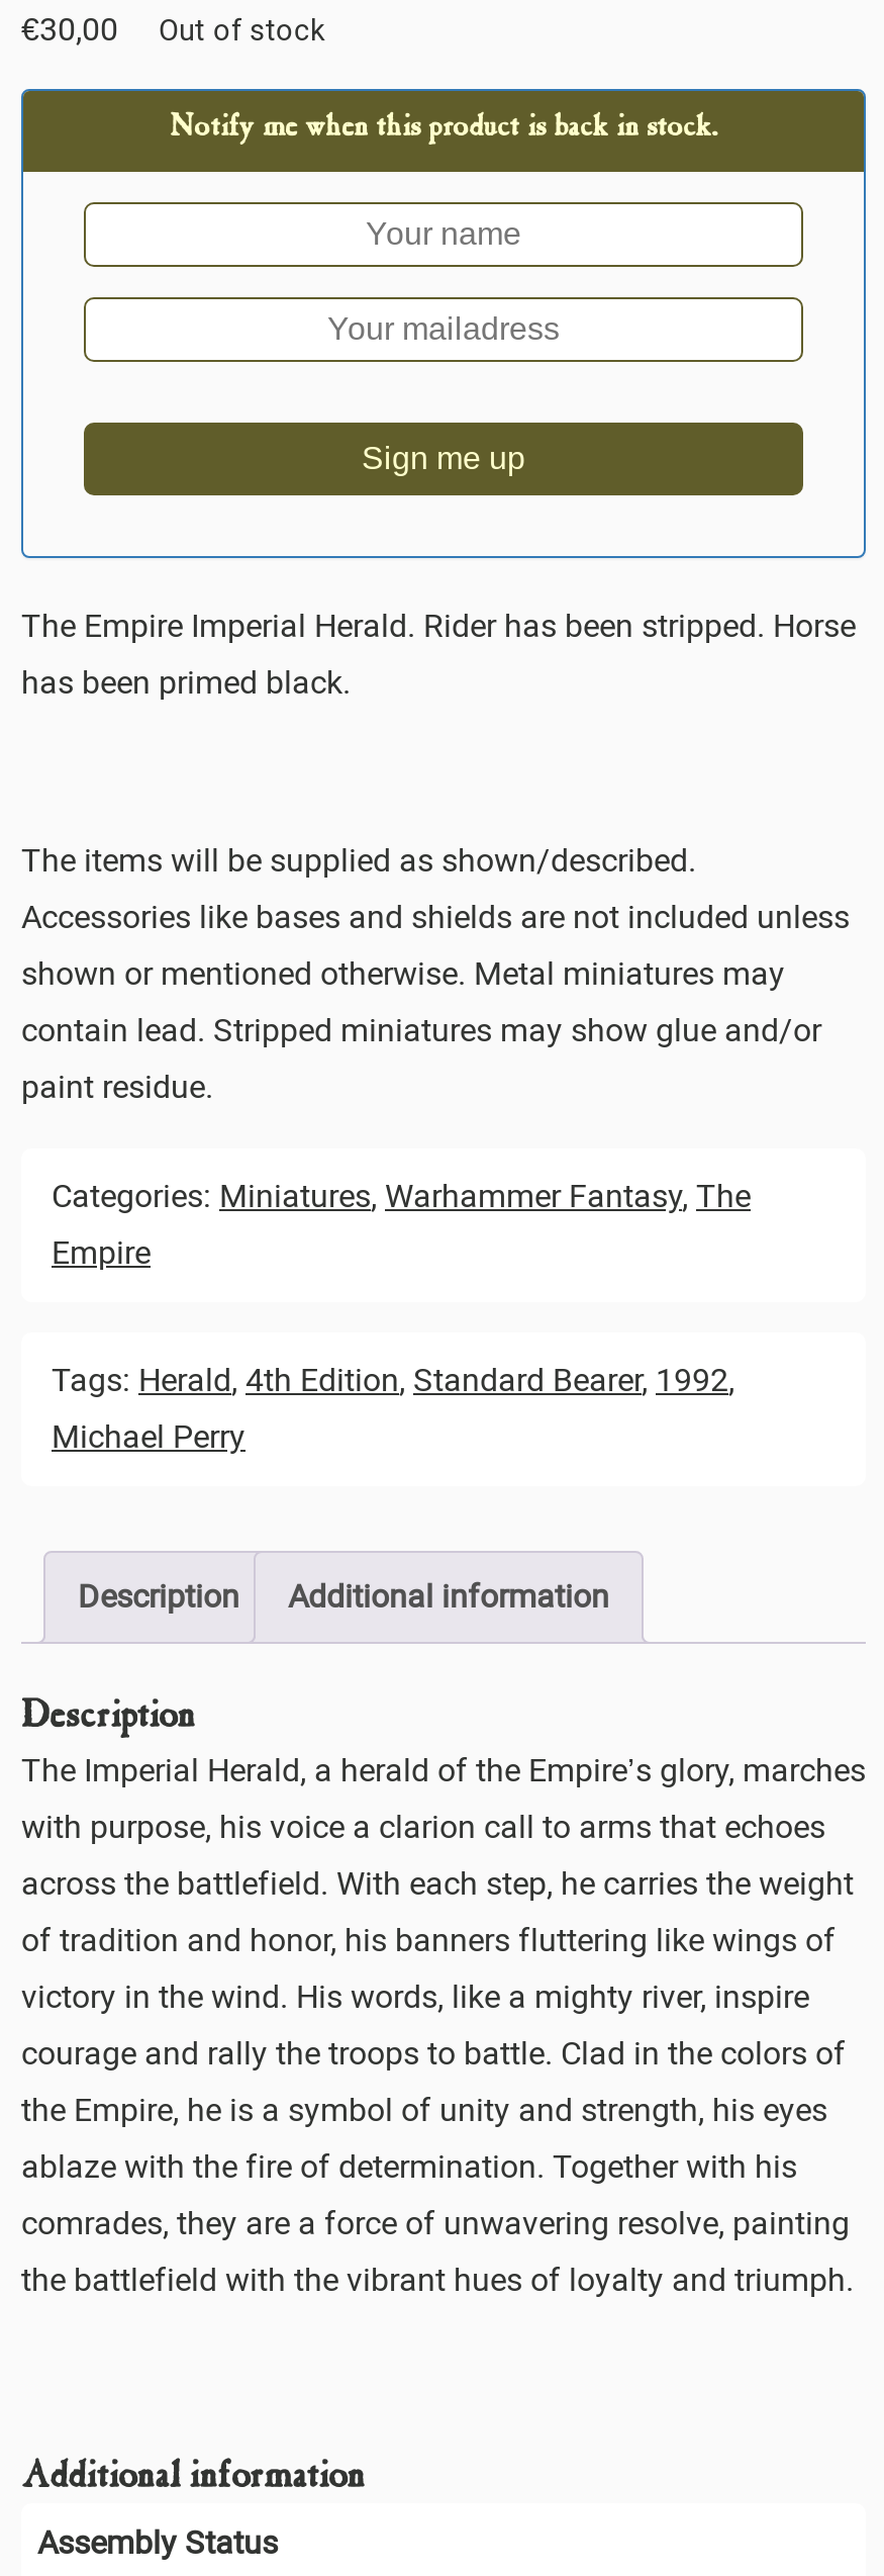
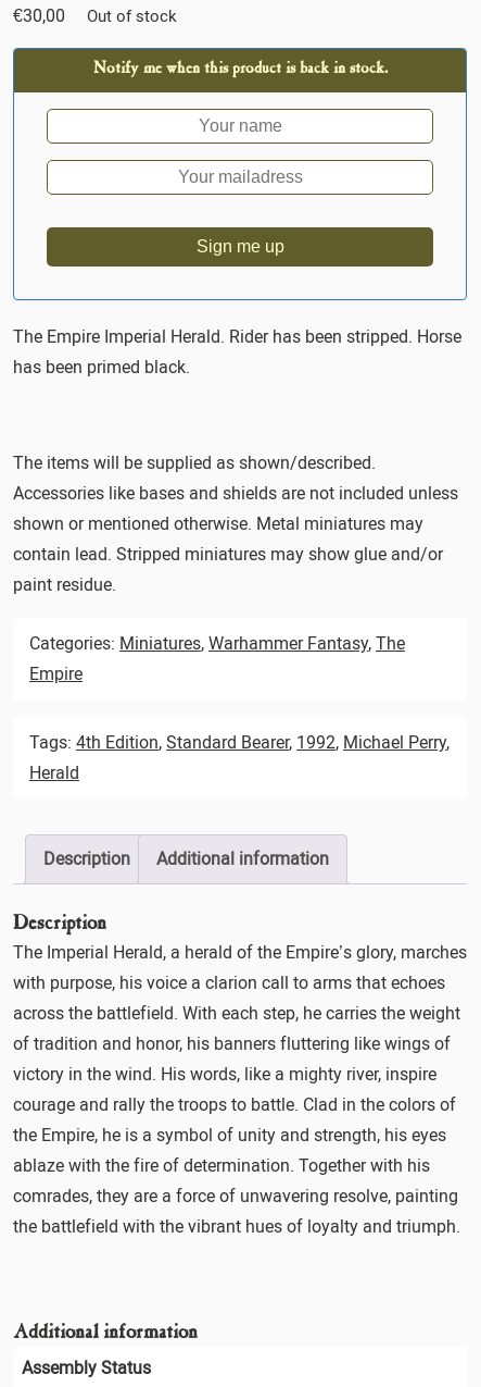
- Tags: Herald, 4th Edition, Standard Bearer, 1992,
+ Tags: 4th Edition, Standard Bearer, 1992, Michael Perry,

- Michael Perry
+ Herald
